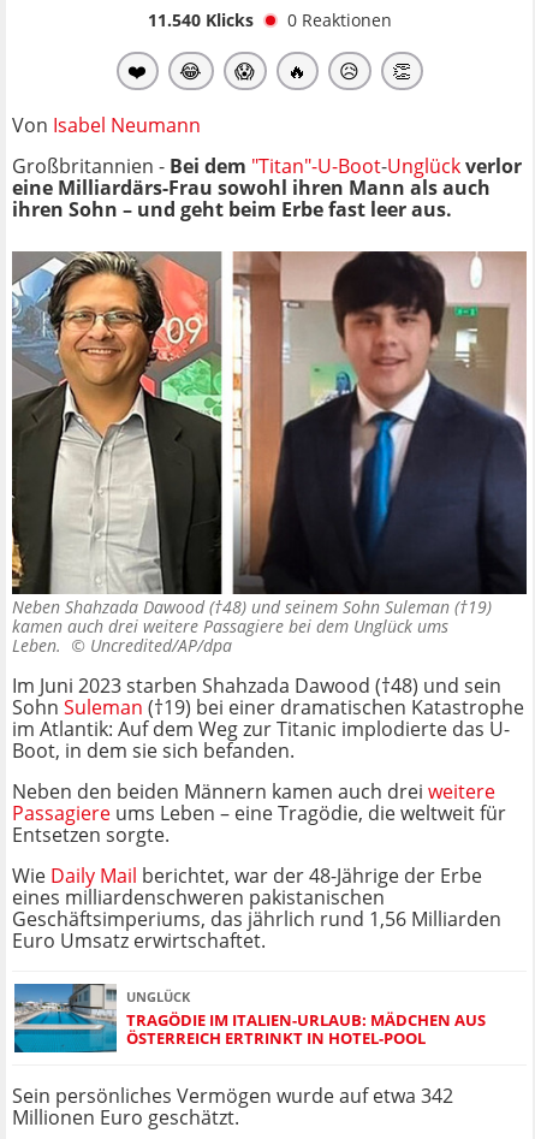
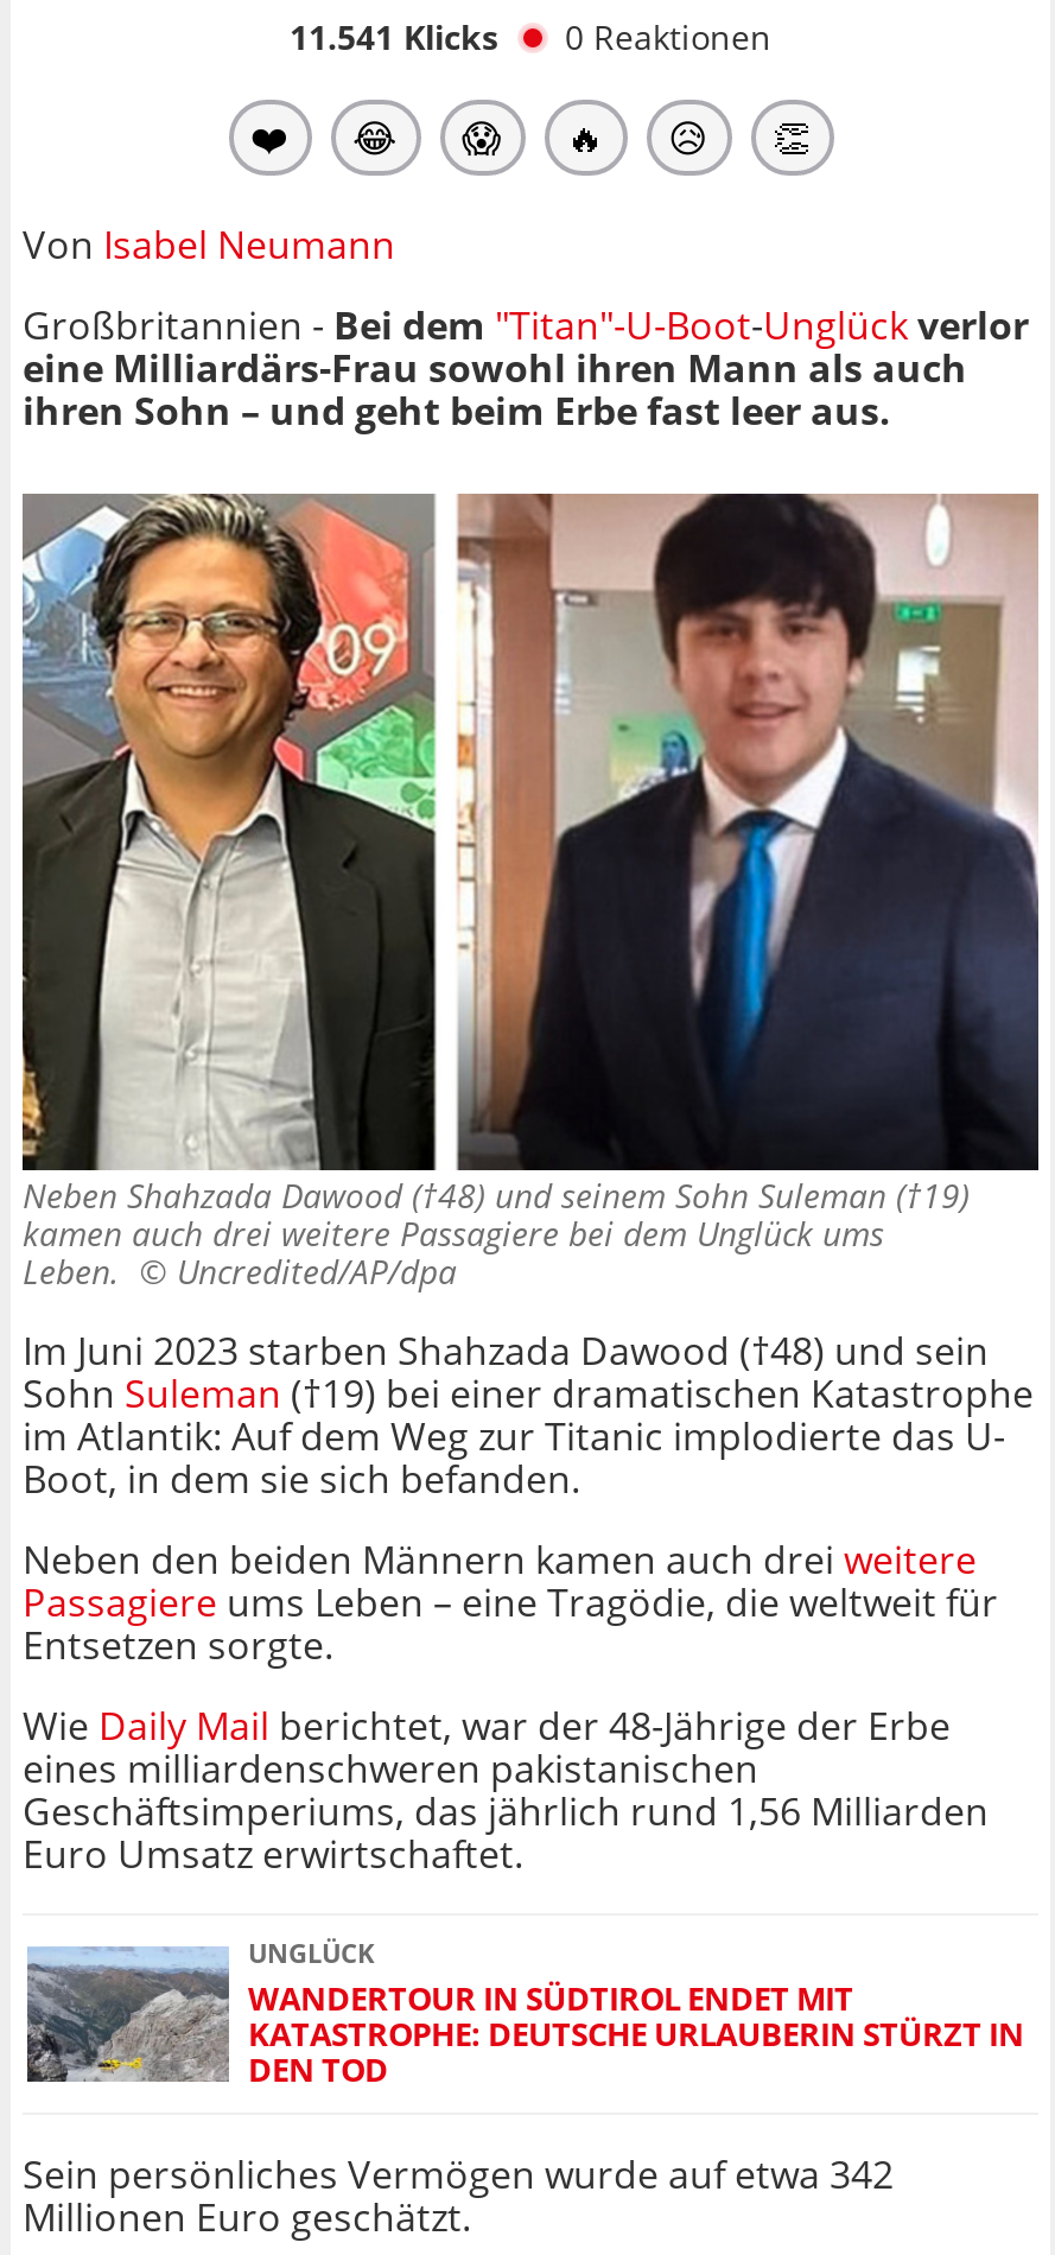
- 11.540 Klicks 0 Reaktionen
+ 11.541 Klicks 0 Reaktionen

- [image]
- TRAGÖDIE IM ITALIEN-URLAUB: MÄDCHEN AUS
- ÖSTERREICH ERTRINKT IN HOTEL-POOL
+ [image]
+ WANDERTOUR IN SÜDTIROL ENDET MIT
+ KATASTROPHE: DEUTSCHE URLAUBERIN STÜRZT IN
+ DEN TOD
